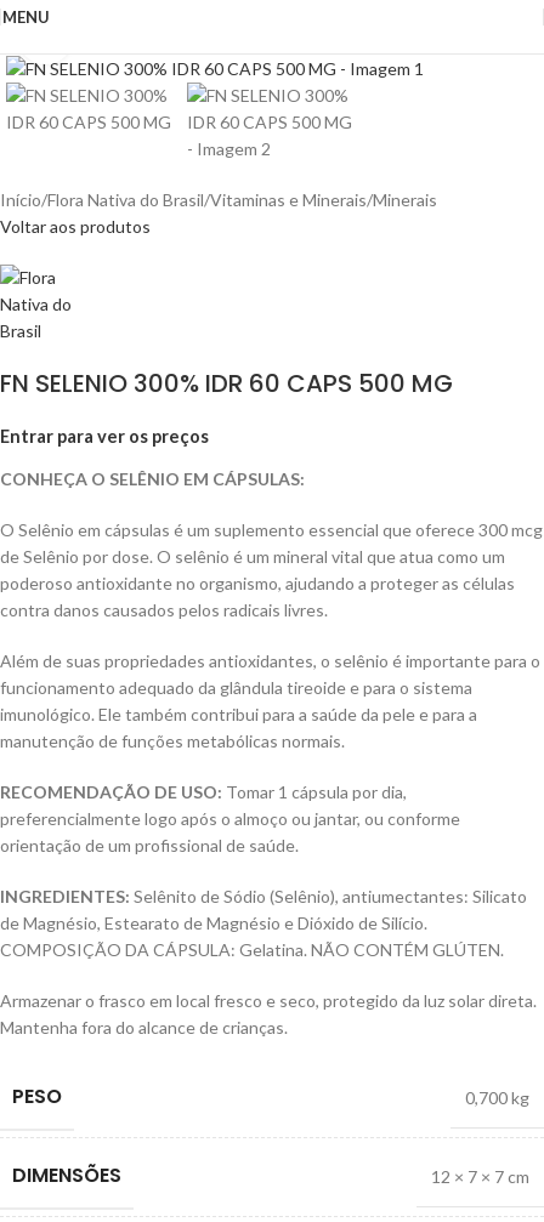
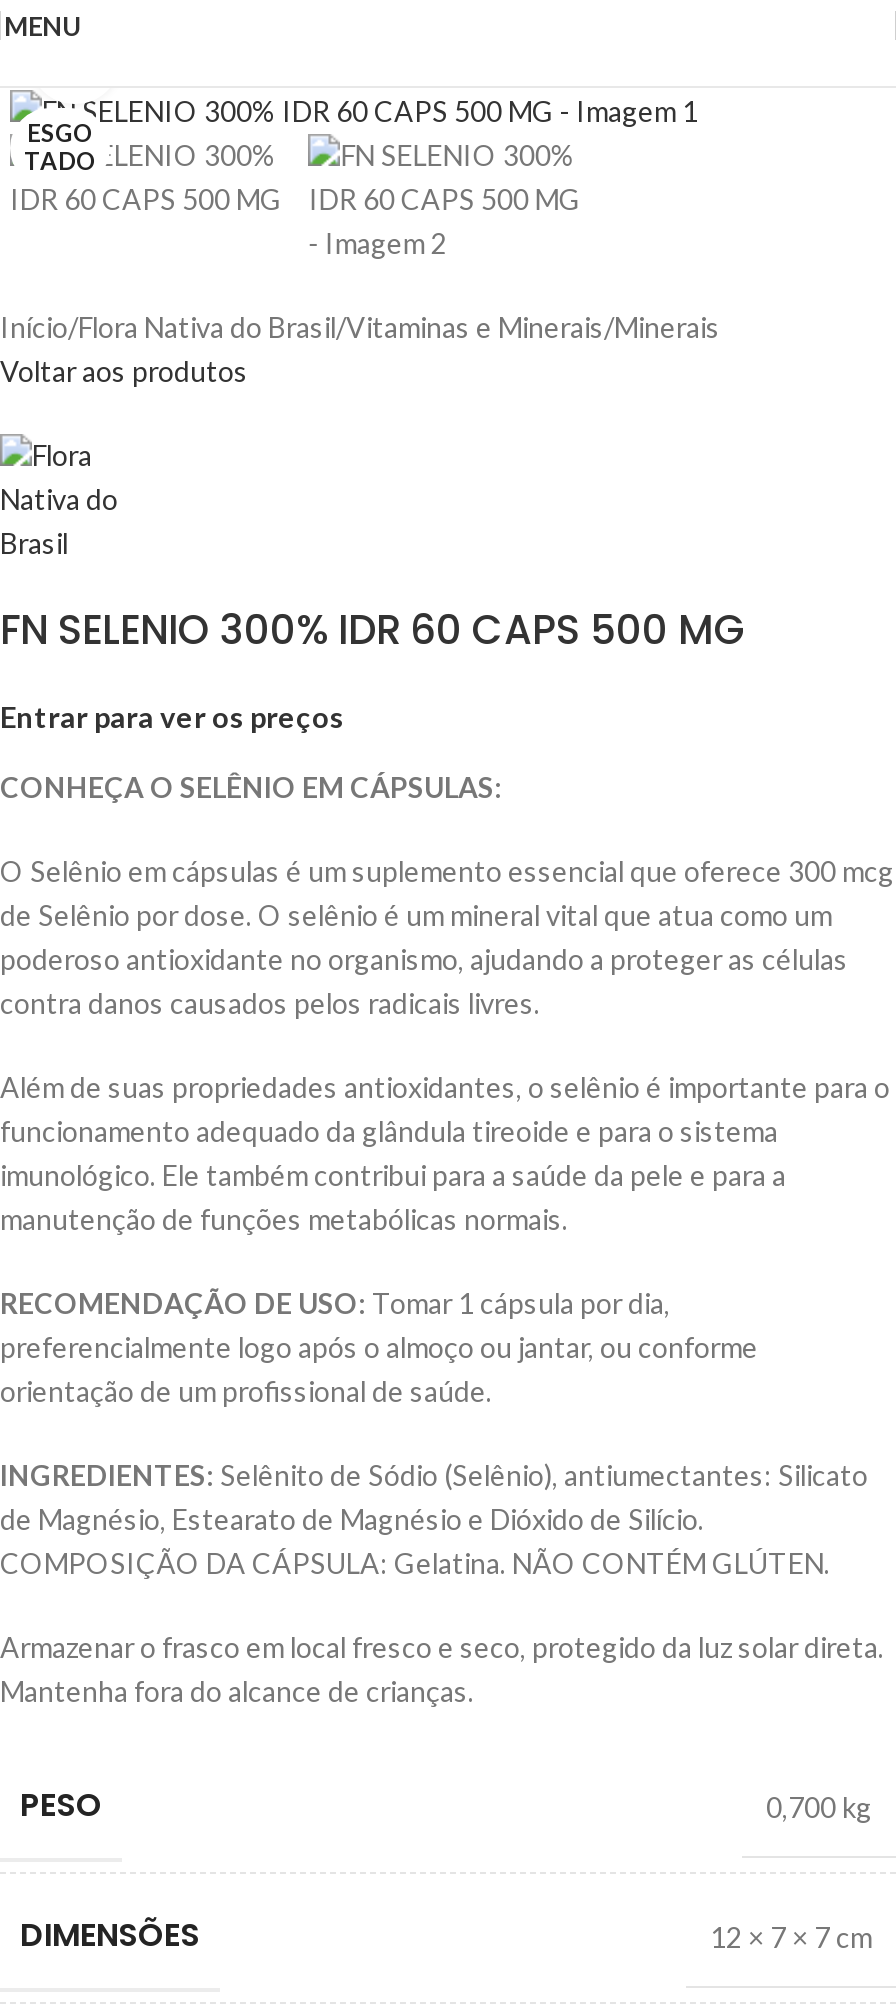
+ ESGO
+ TADO
